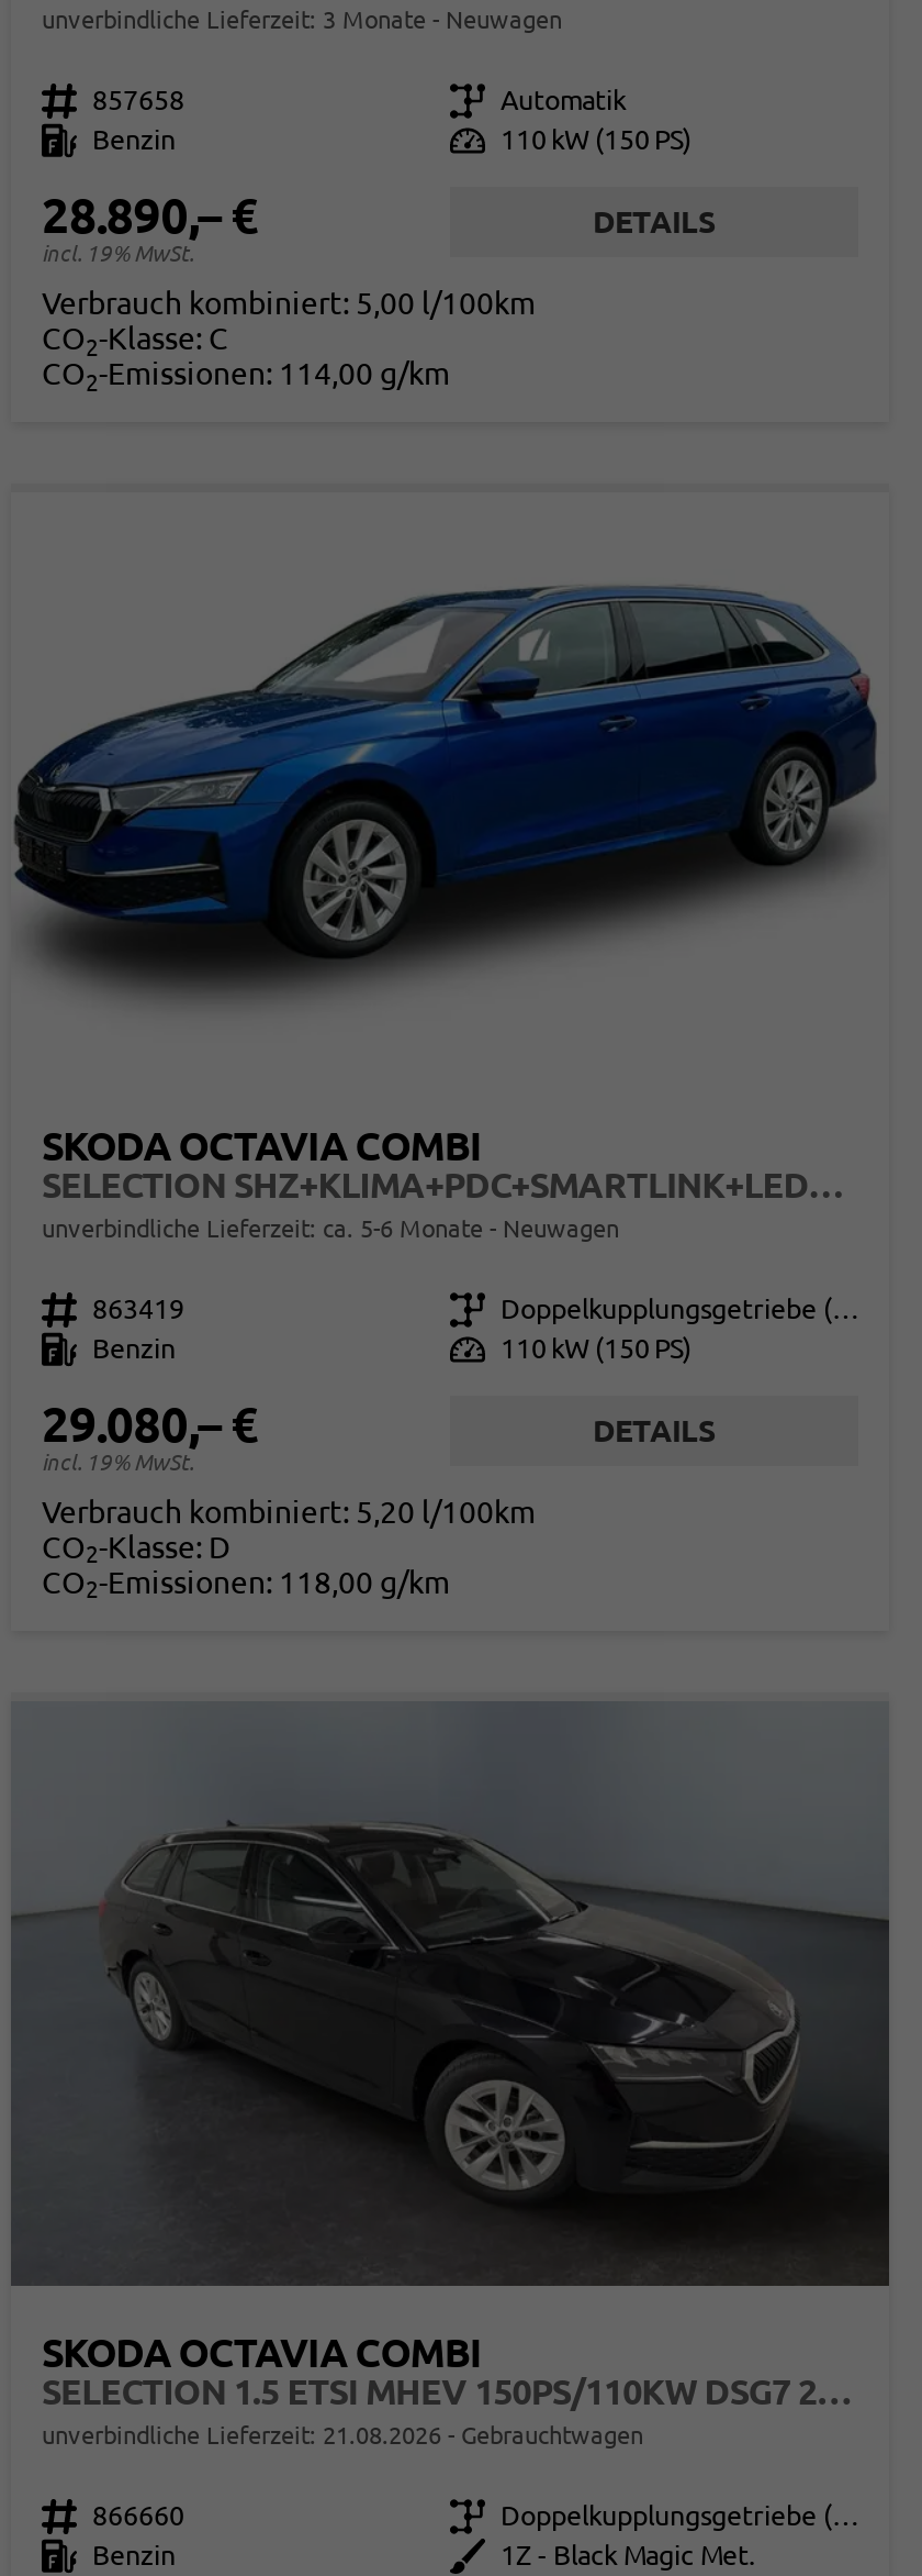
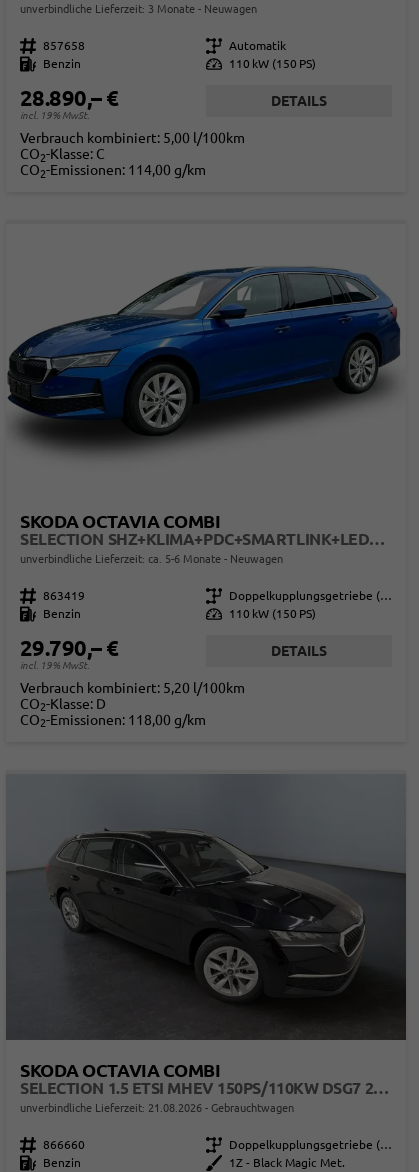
- 29.080,– €
+ 29.790,– €
